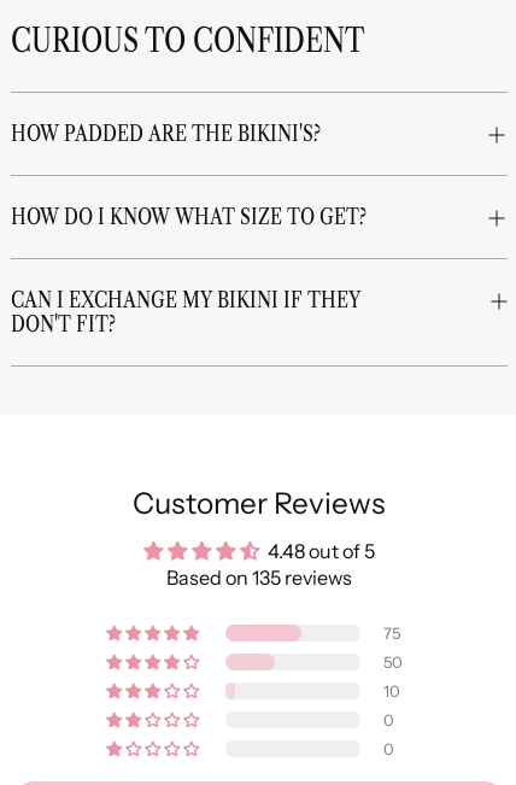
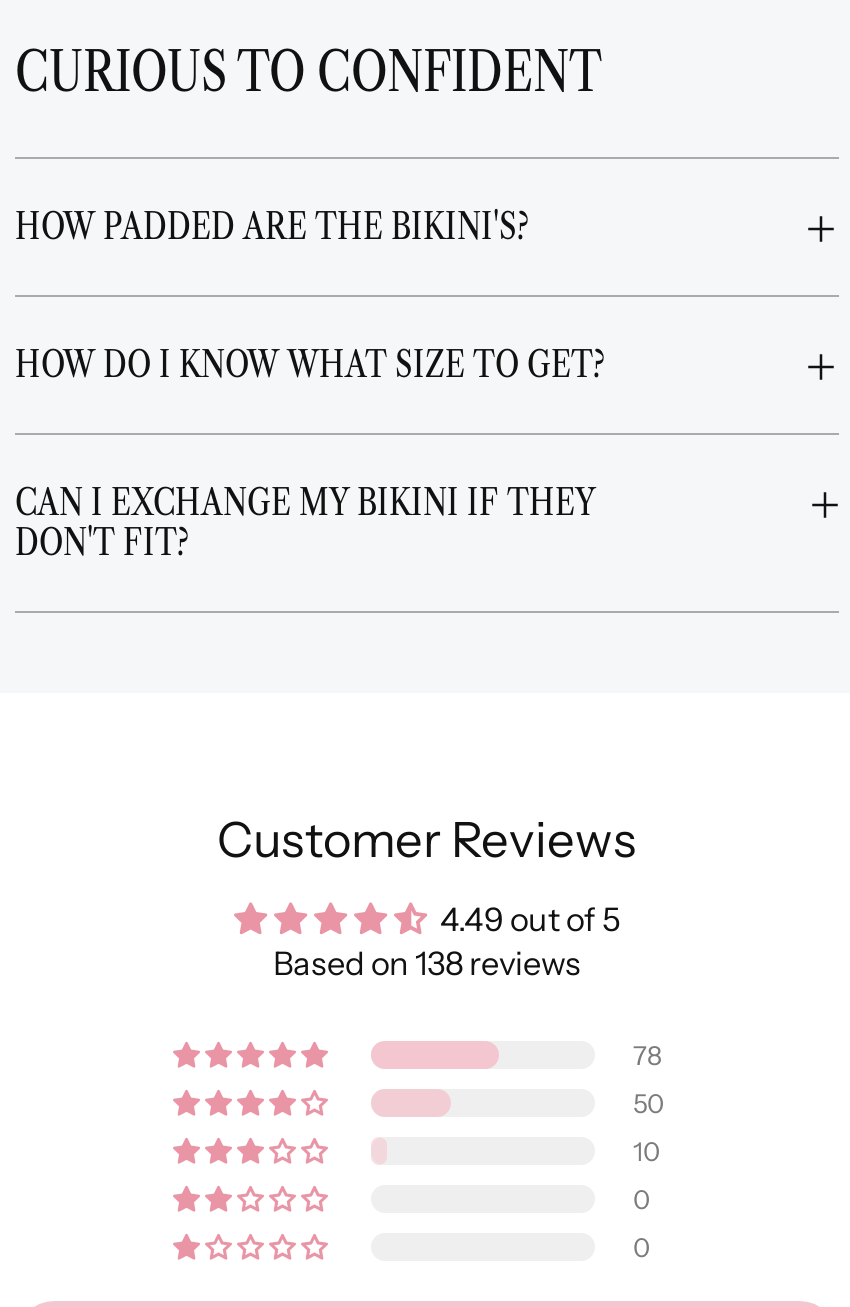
- 4.48 out of 5
+ 4.49 out of 5

- Based on 135 reviews
+ Based on 138 reviews

- 75
+ 78
